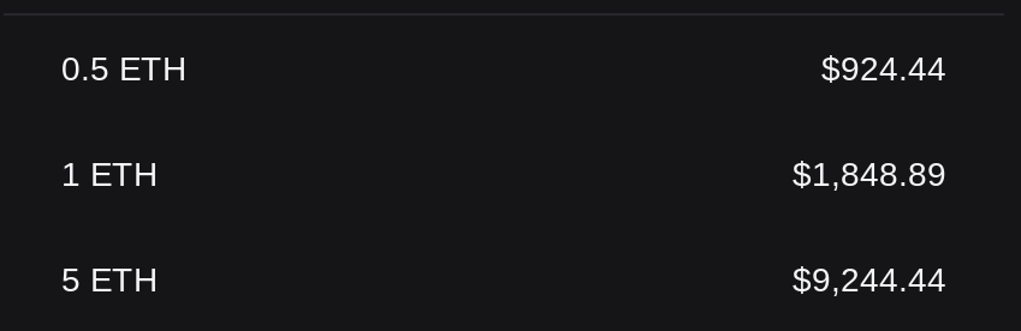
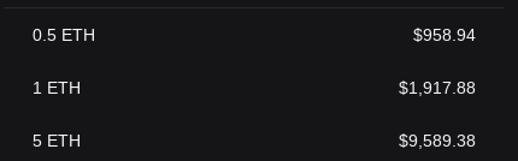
- $924.44
+ $958.94

- $1,848.89
+ $1,917.88

- $9,244.44
+ $9,589.38
